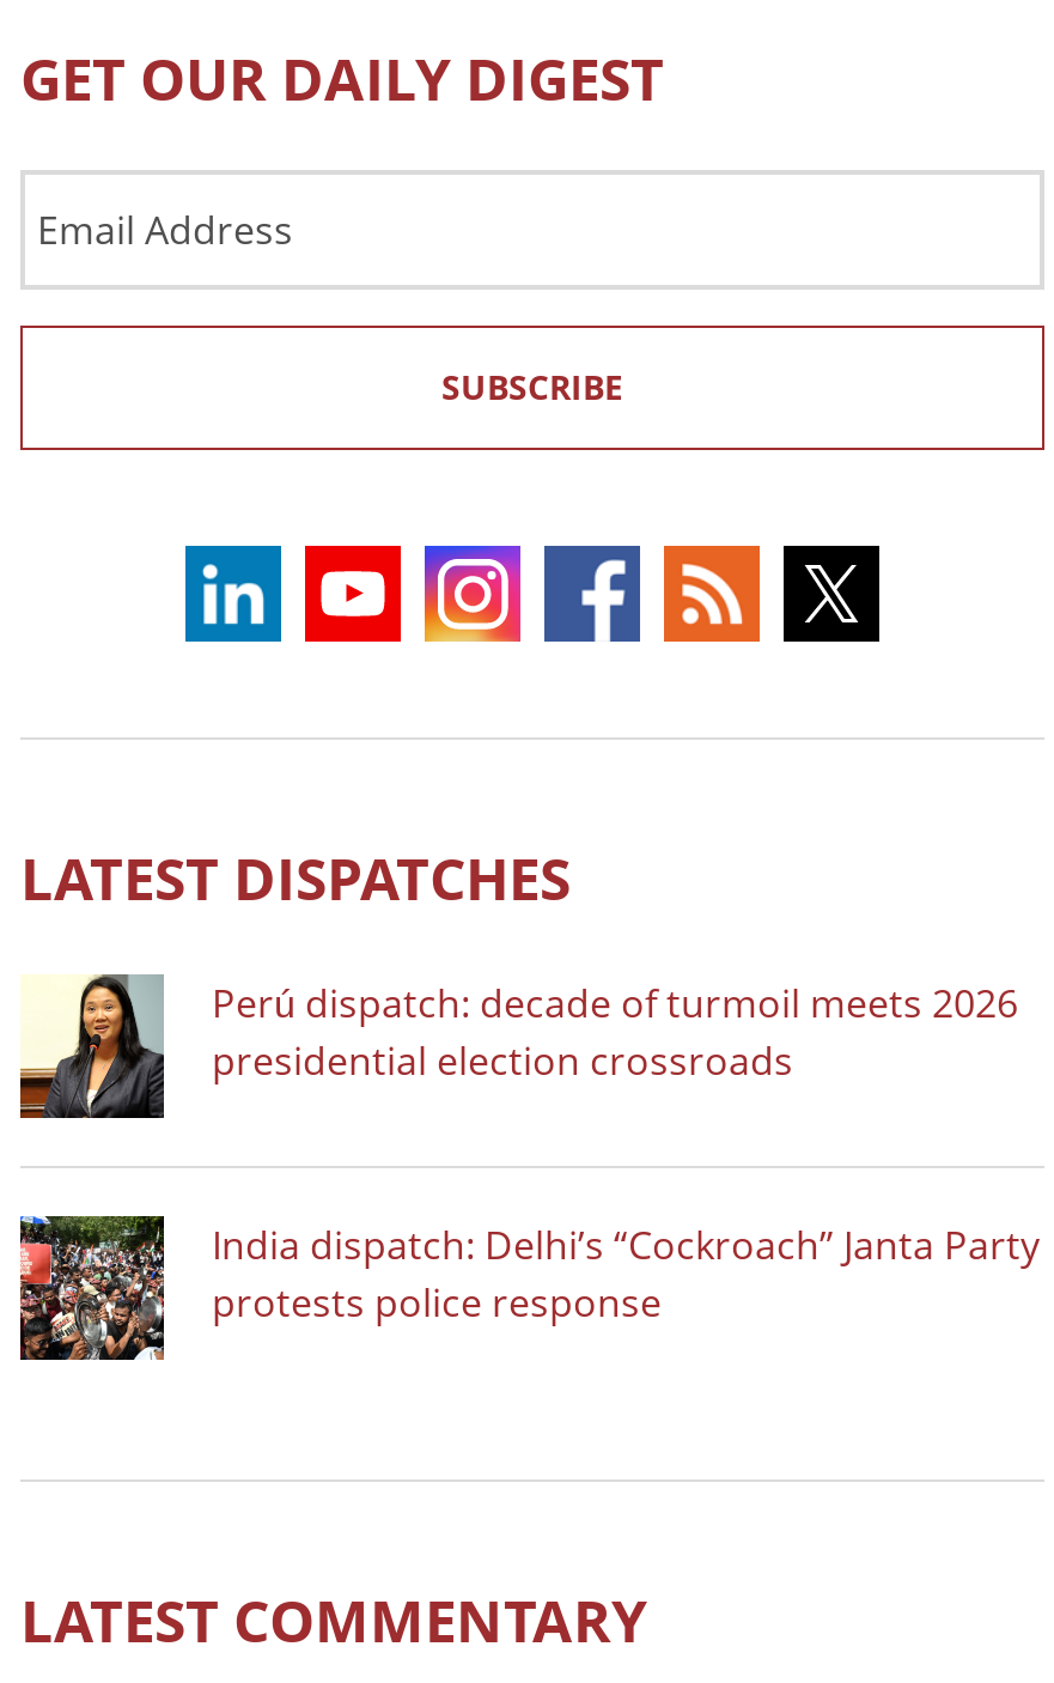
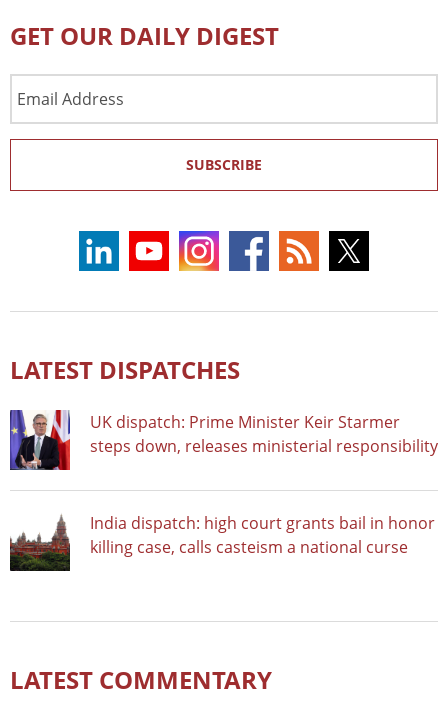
- [image]
- Perú dispatch: decade of turmoil meets 2026
- presidential election crossroads
+ [image]
+ UK dispatch: Prime Minister Keir Starmer
+ steps down, releases ministerial responsibility

- [image]
- India dispatch: Delhi’s “Cockroach” Janta Party
- protests police response
+ [image]
+ India dispatch: high court grants bail in honor
+ killing case, calls casteism a national curse
